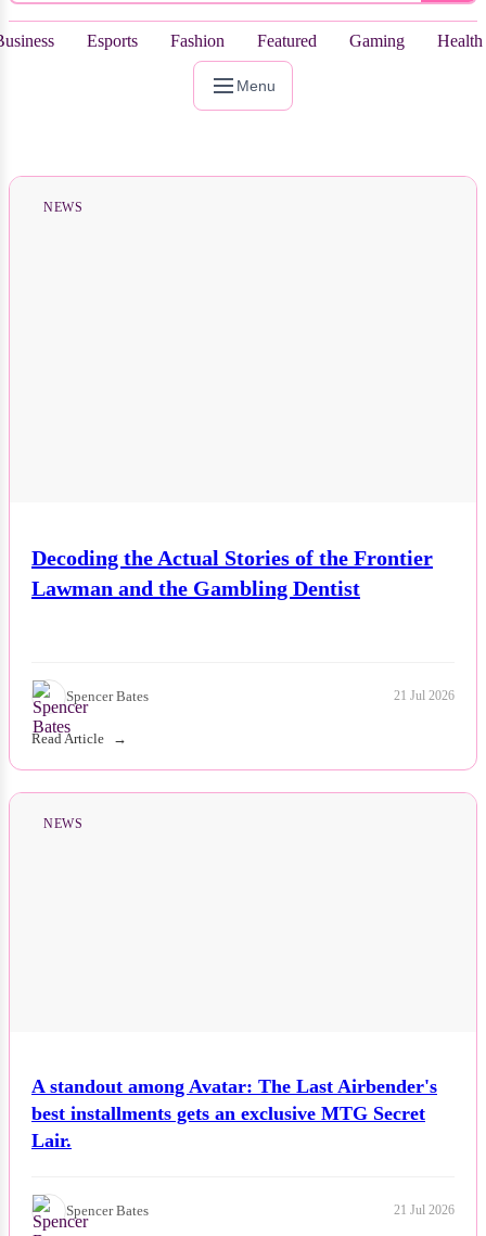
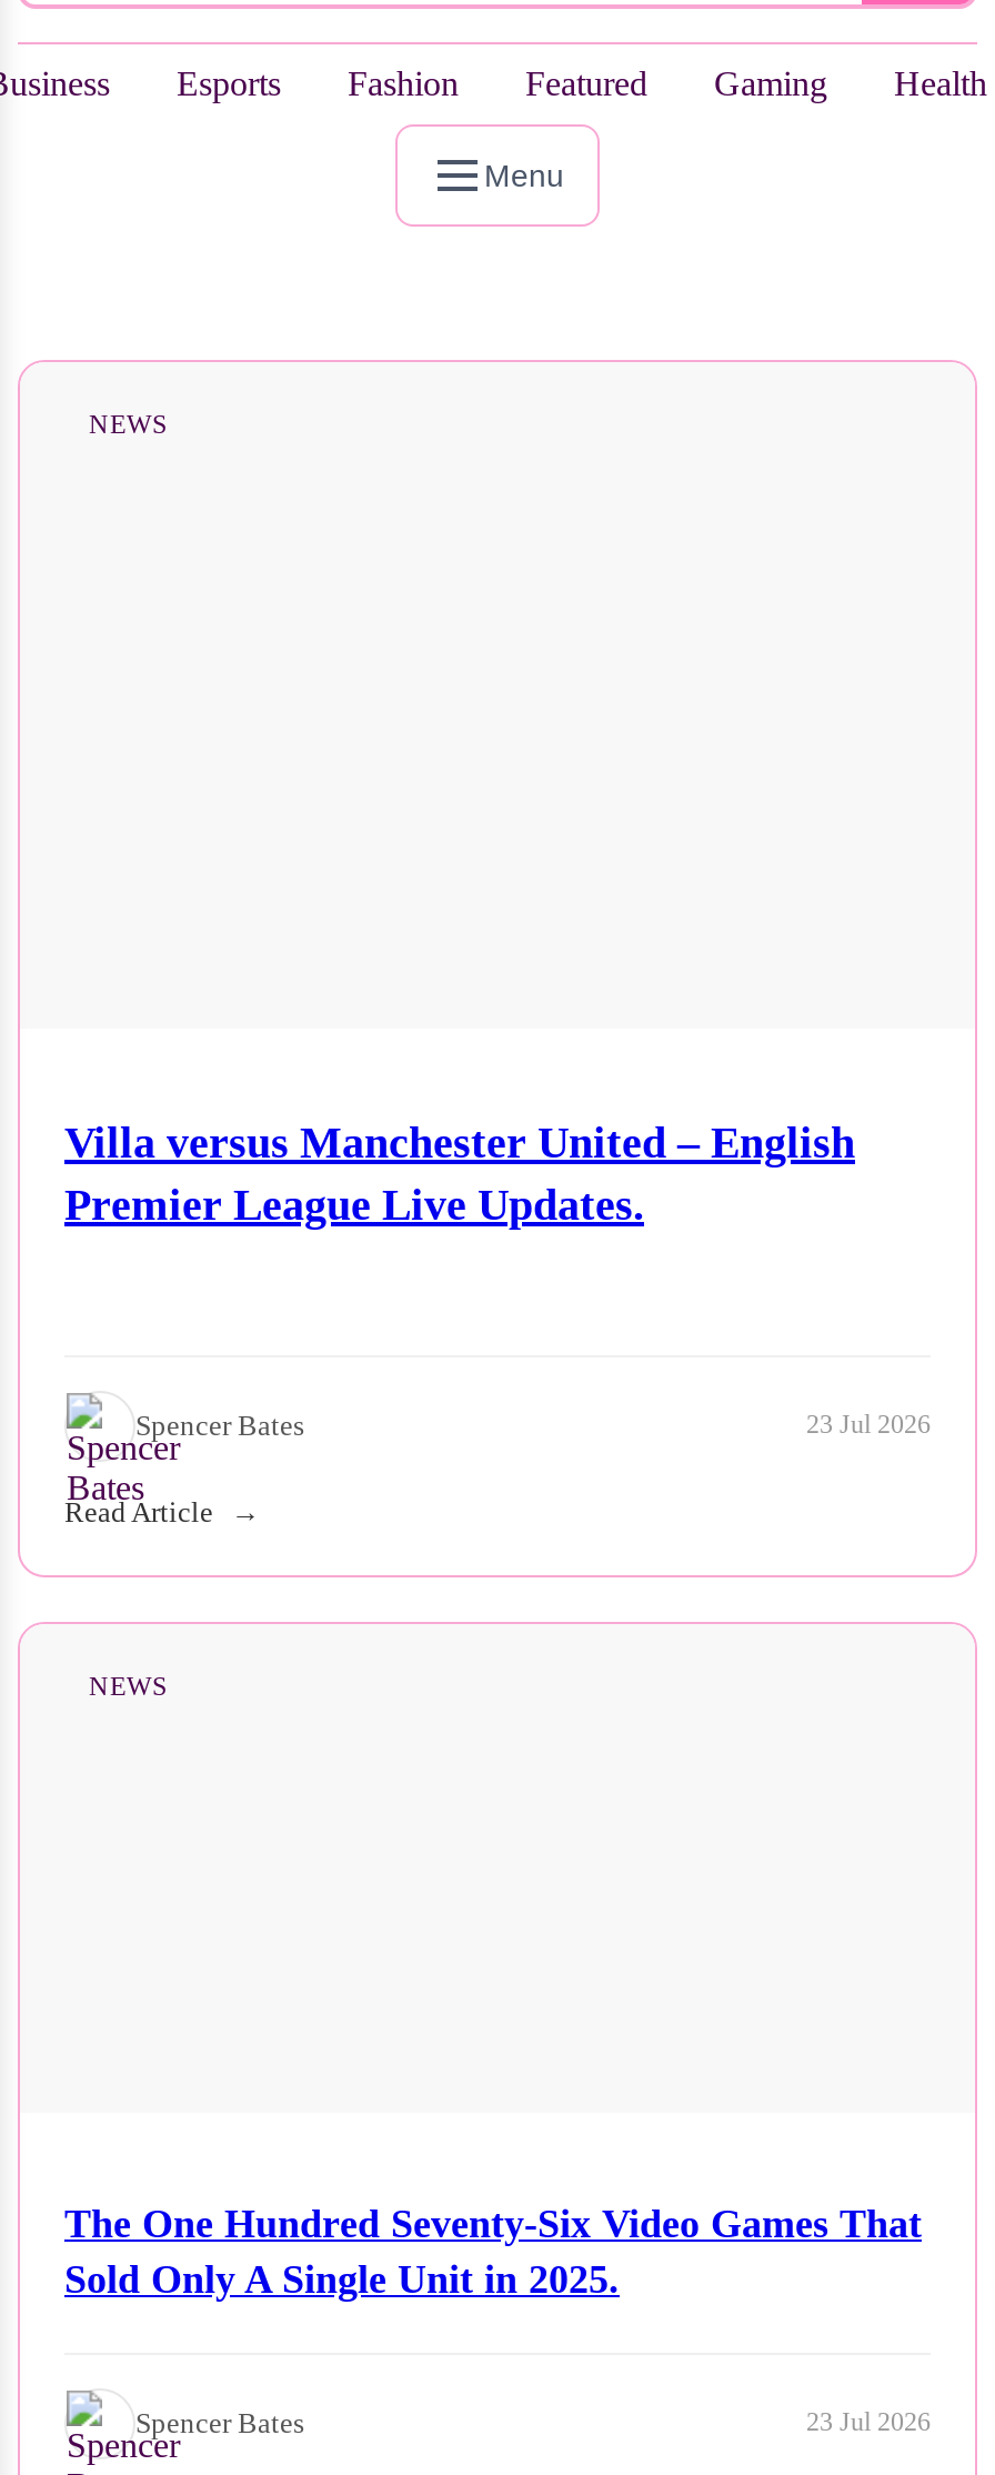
- Decoding the Actual Stories of the Frontier
- Lawman and the Gambling Dentist
+ Villa versus Manchester United – English
+ Premier League Live Updates.

- 21 Jul 2026
+ 23 Jul 2026

- A standout among Avatar: The Last Airbender's
- best installments gets an exclusive MTG Secret
- Lair.
+ The One Hundred Seventy-Six Video Games That
+ Sold Only A Single Unit in 2025.

- 21 Jul 2026
+ 23 Jul 2026
